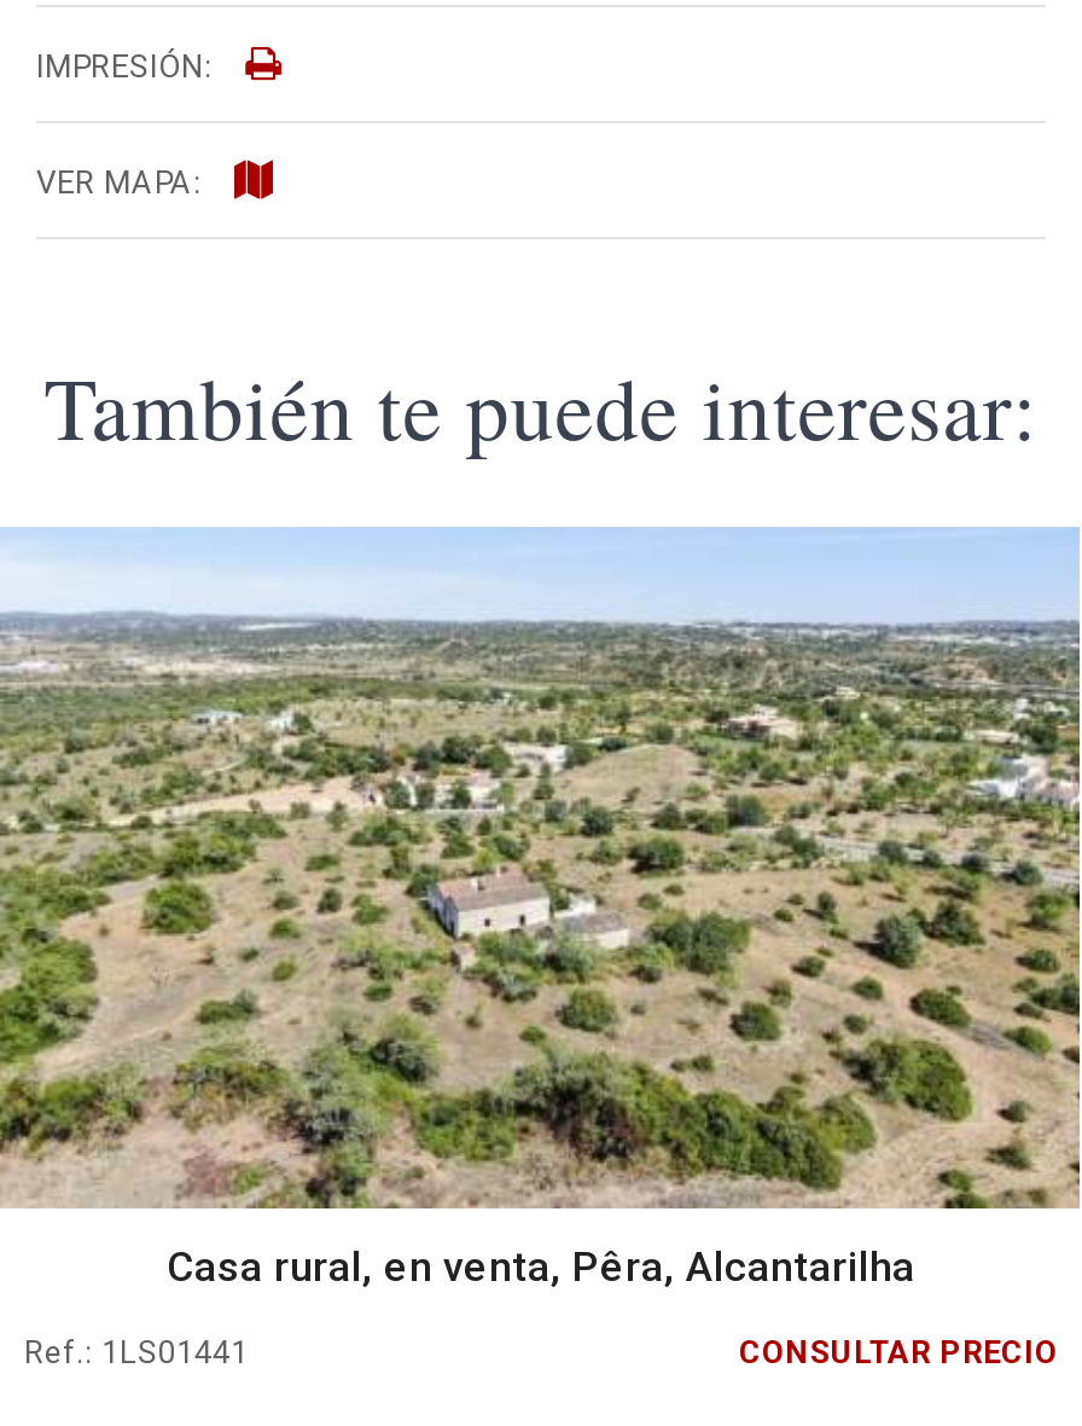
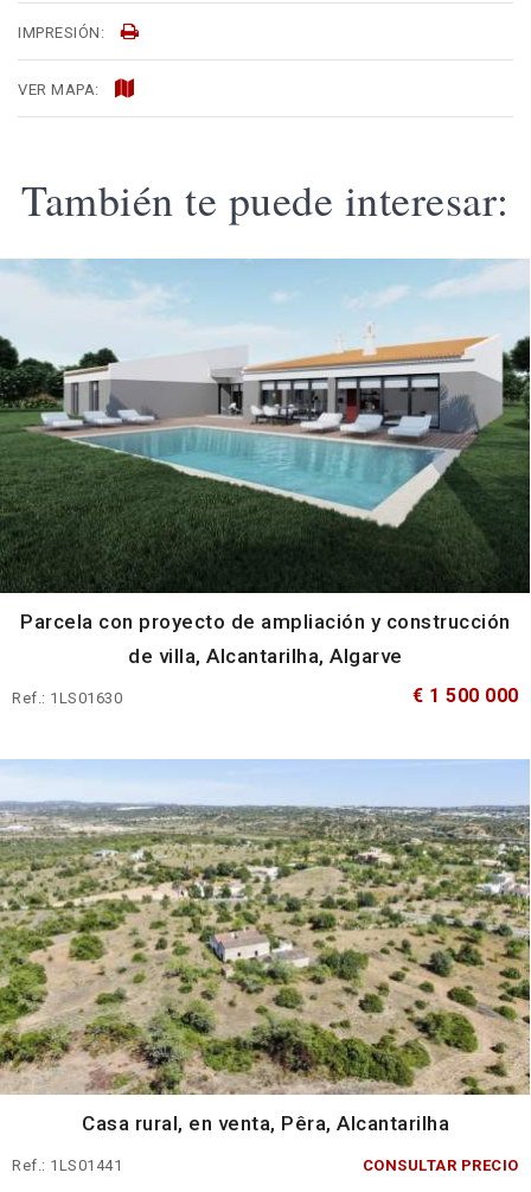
+ [image]
+ Parcela con proyecto de ampliación y construcción
+ de villa, Alcantarilha, Algarve
+ Ref.: 1LS01630
+ € 1 500 000
